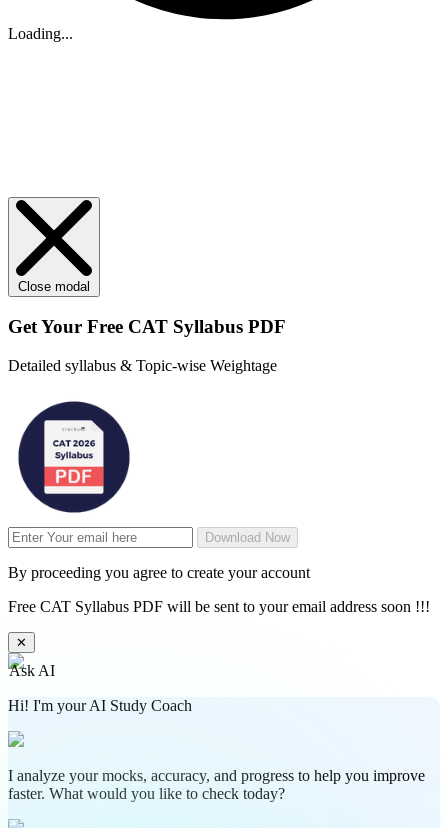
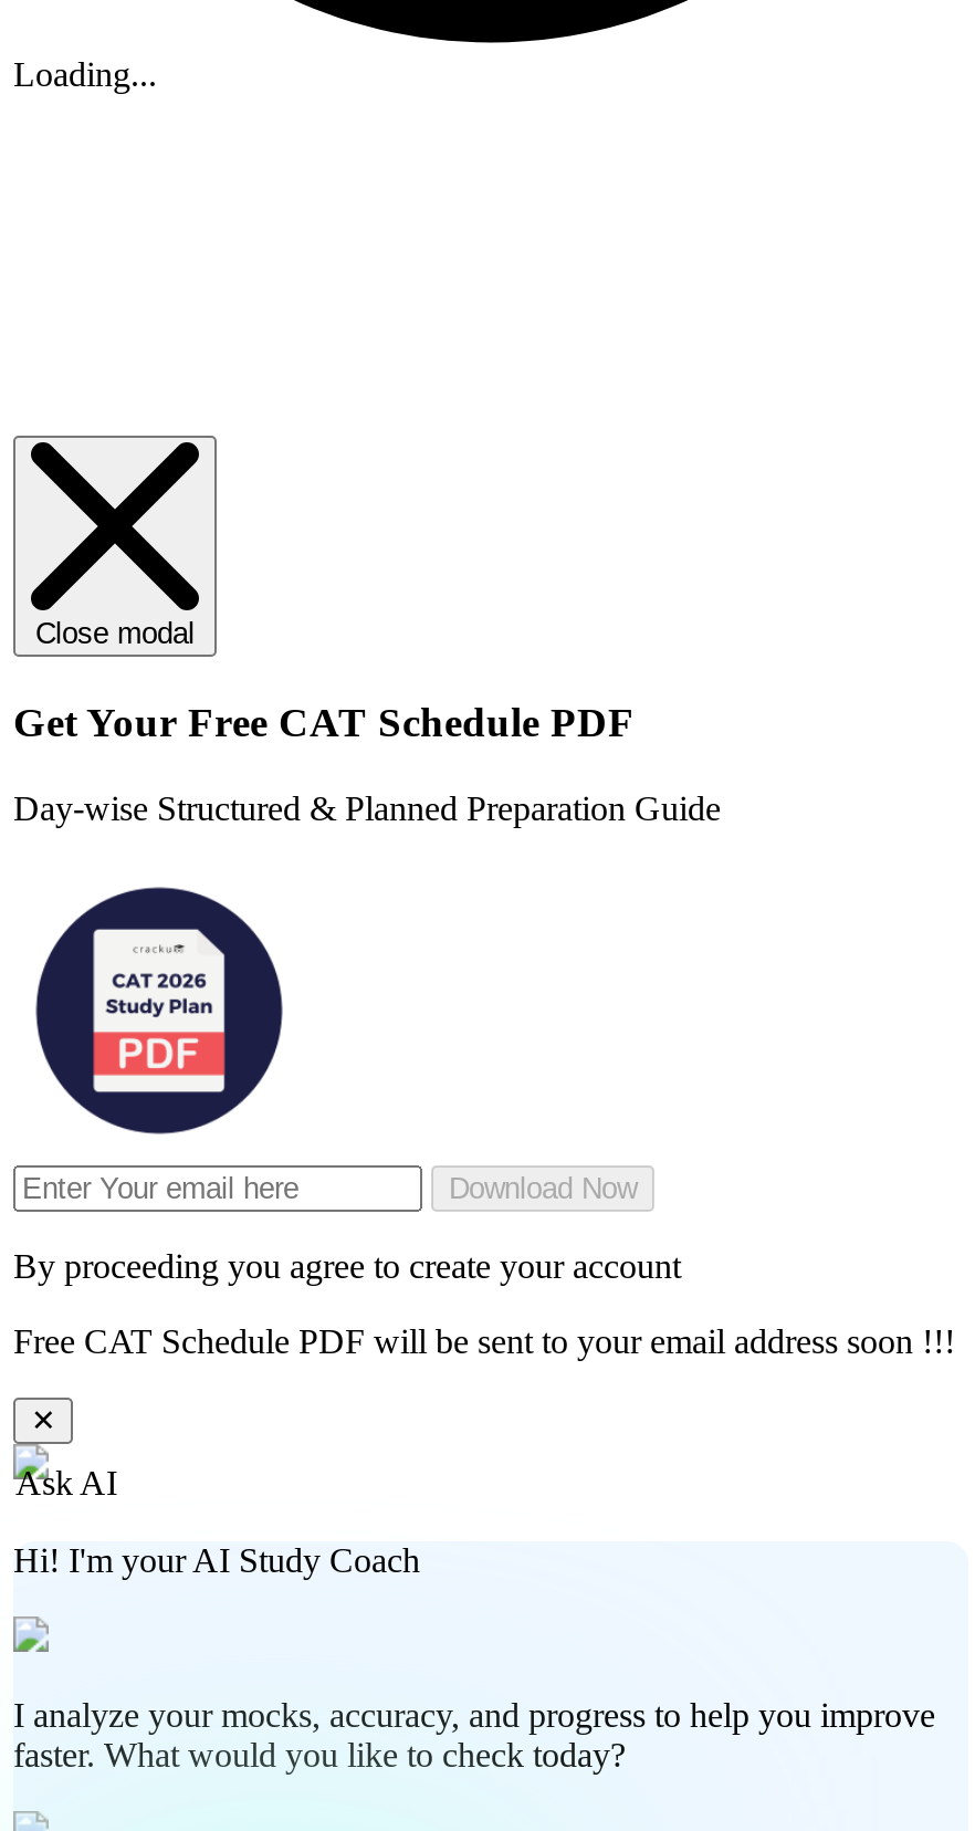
- Get Your Free CAT Syllabus PDF
+ Get Your Free CAT Schedule PDF

- Detailed syllabus & Topic-wise Weightage
+ Day-wise Structured & Planned Preparation Guide

- Free CAT Syllabus PDF will be sent to your email address soon !!!
+ Free CAT Schedule PDF will be sent to your email address soon !!!
